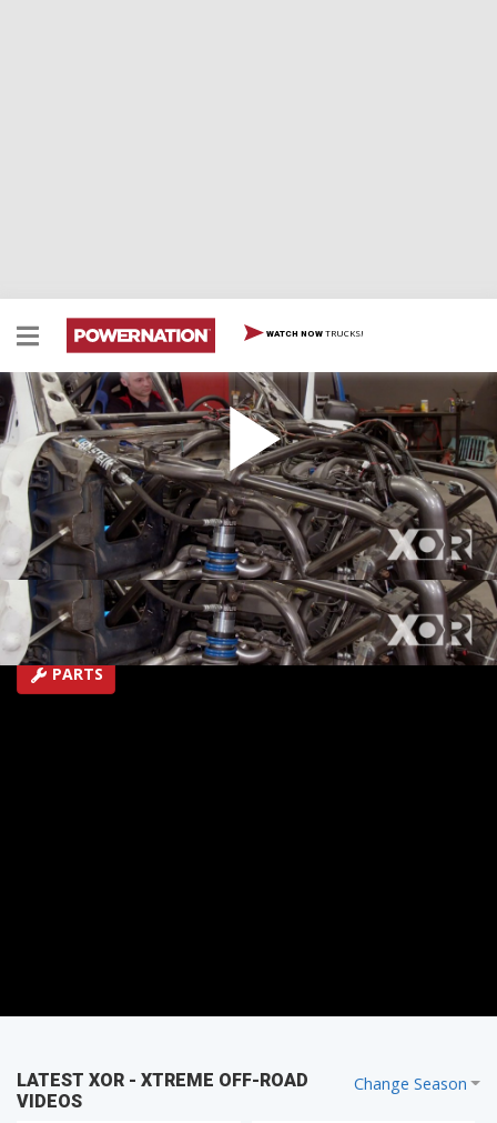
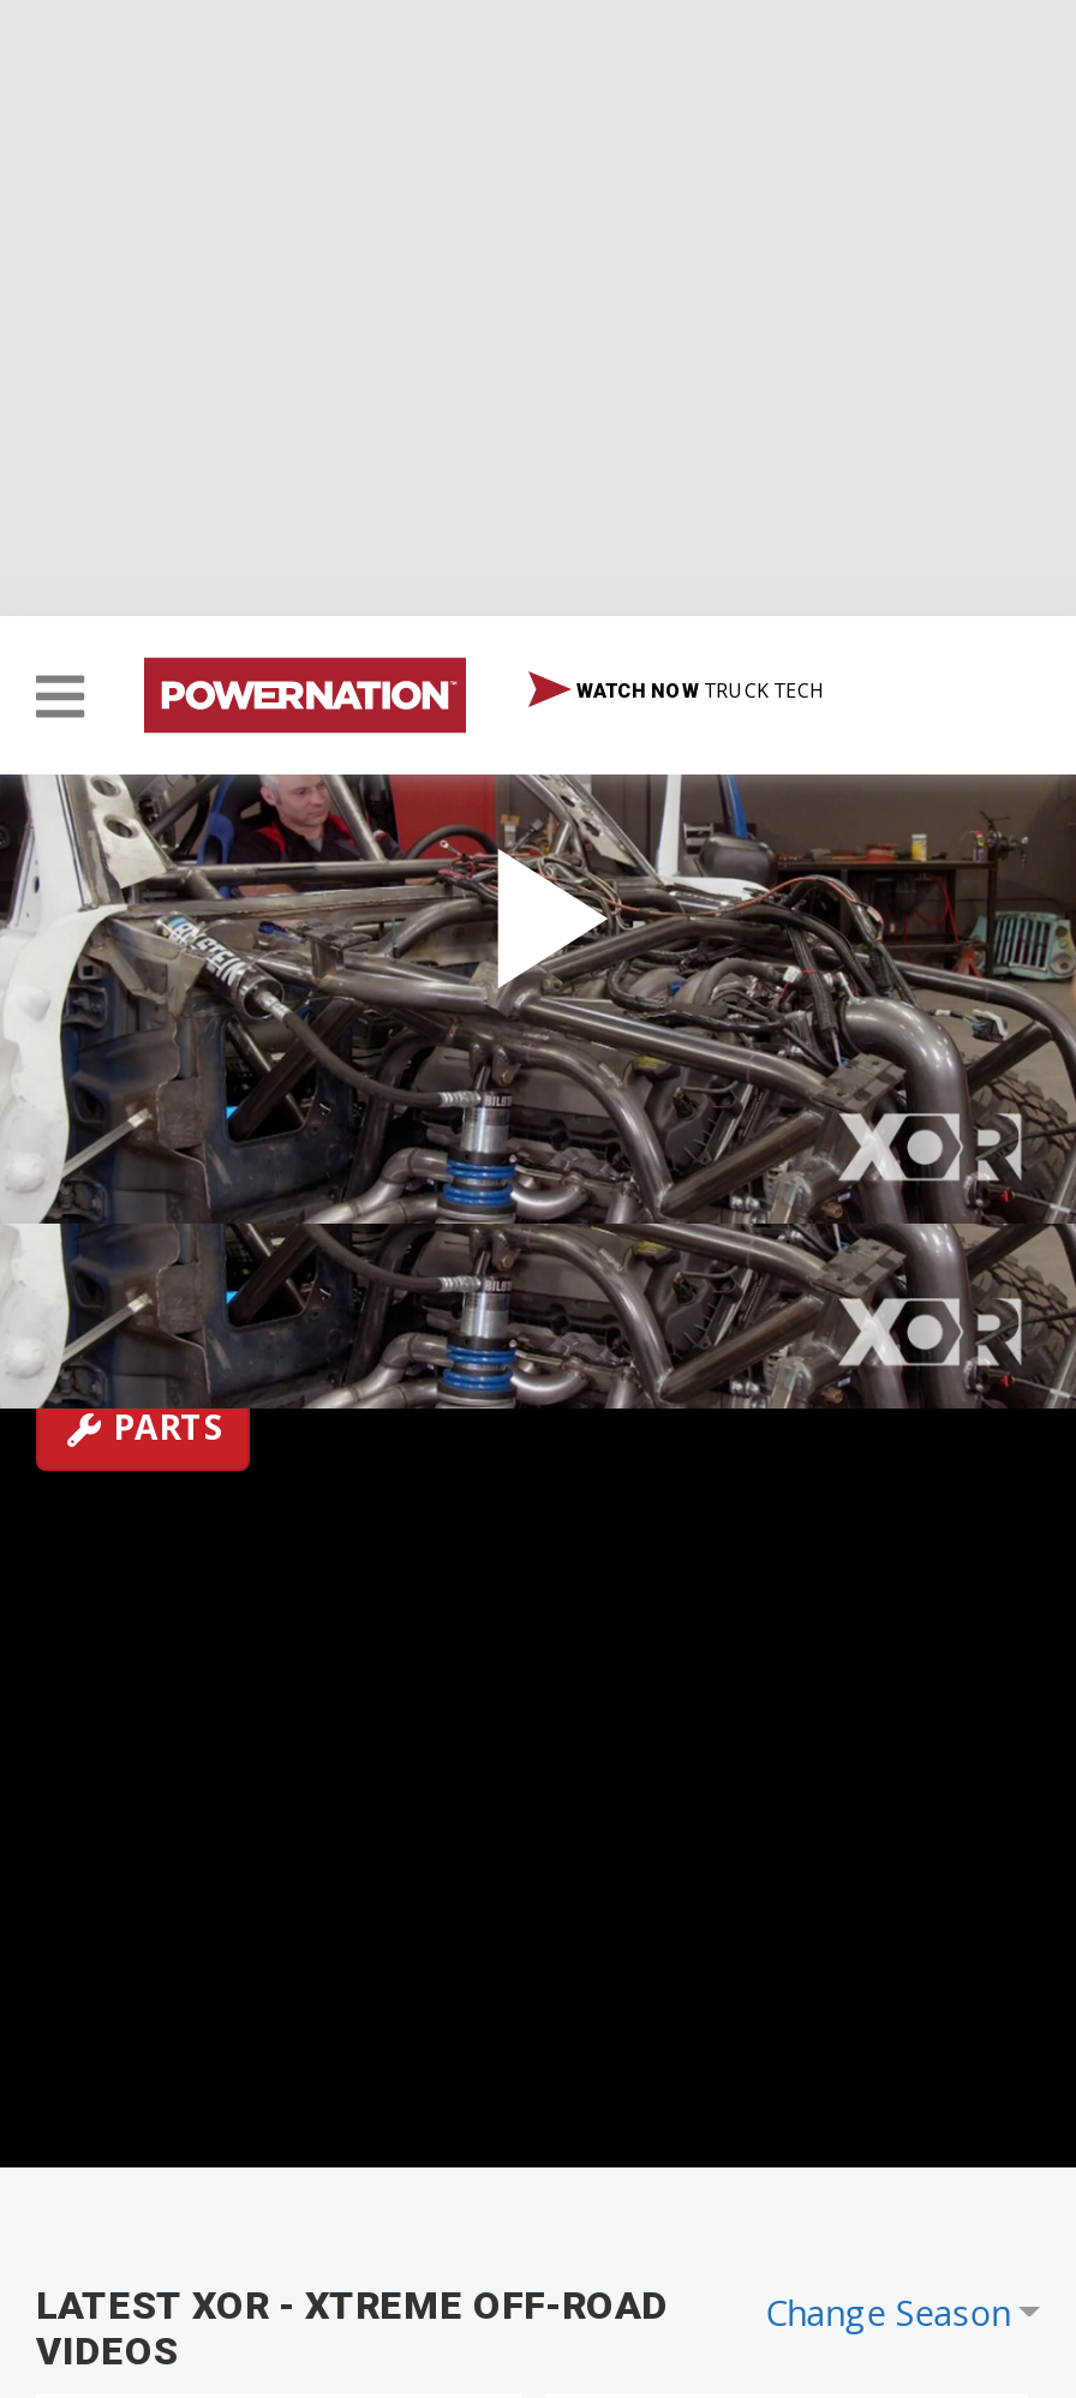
- WATCH NOW TRUCKS!
+ WATCH NOW TRUCK TECH
